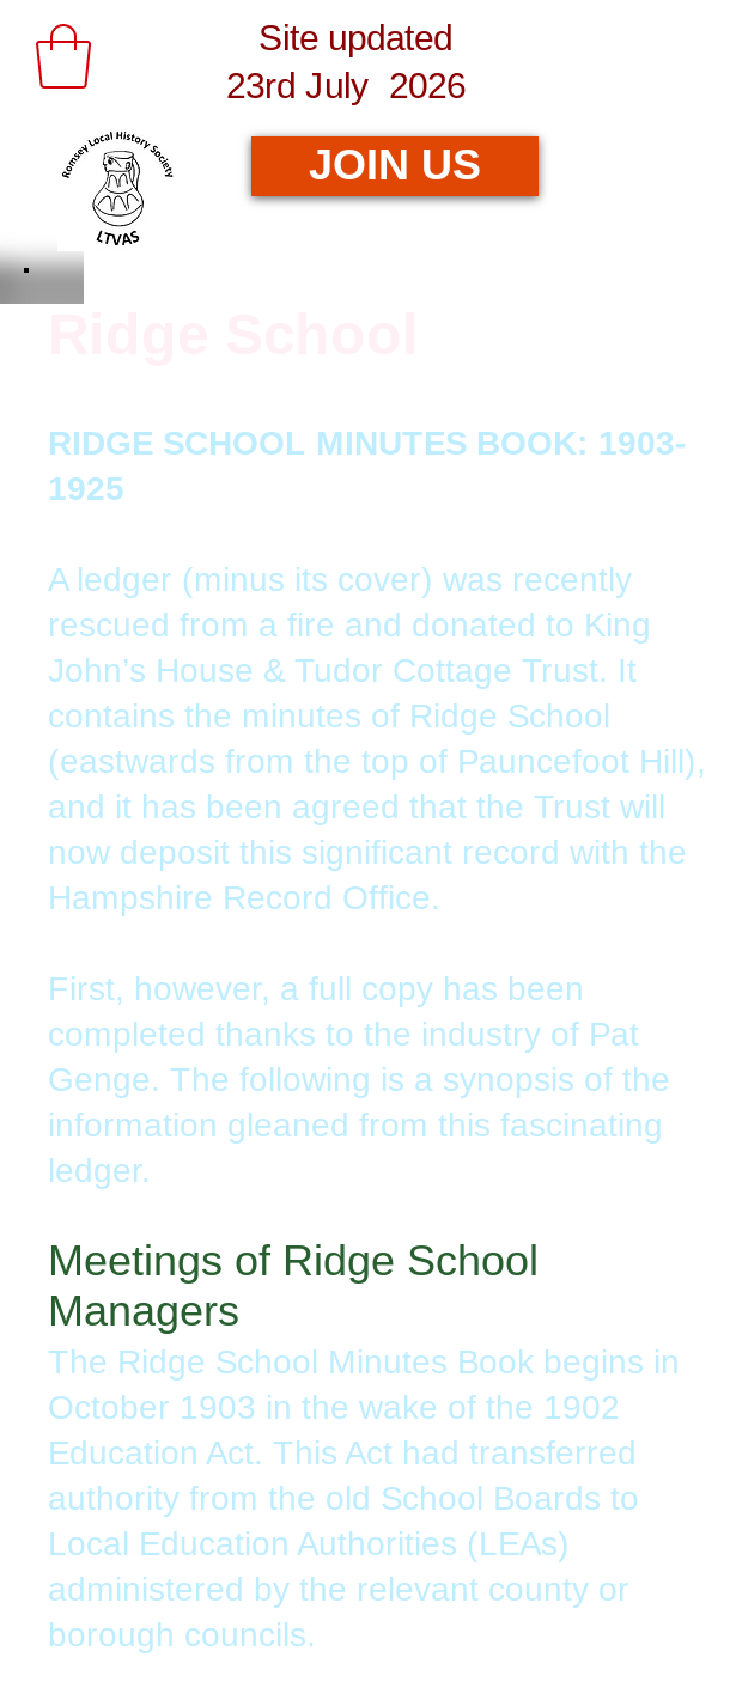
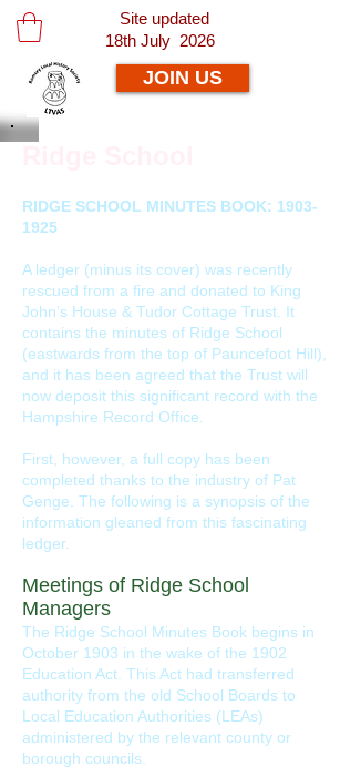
- 23rd July 2026
+ 18th July 2026
